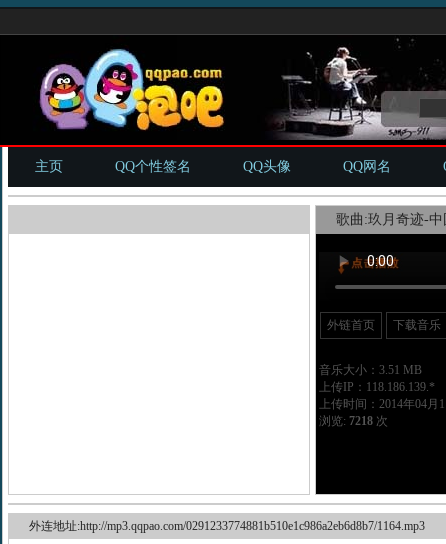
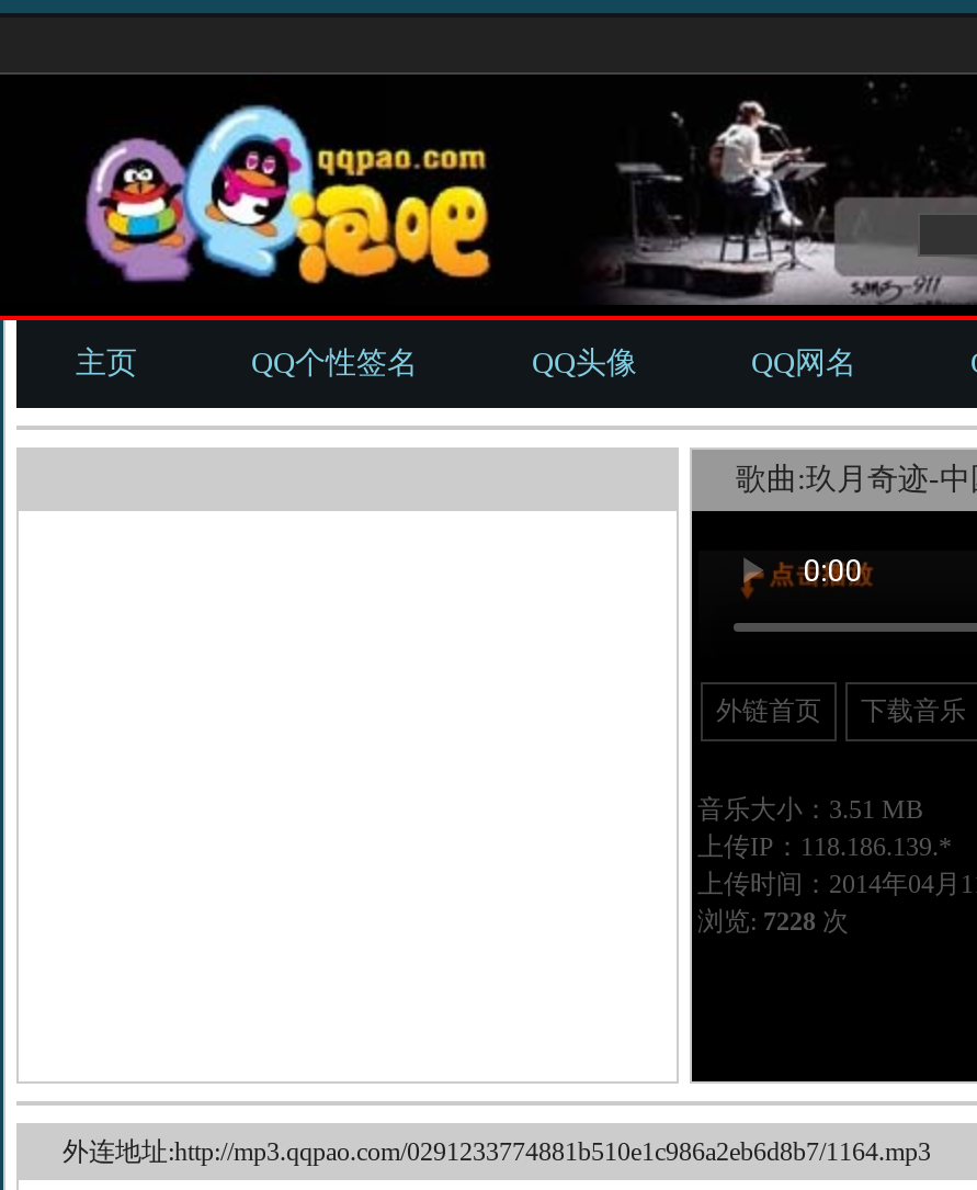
- 浏览: 7218次
+ 浏览: 7228次
